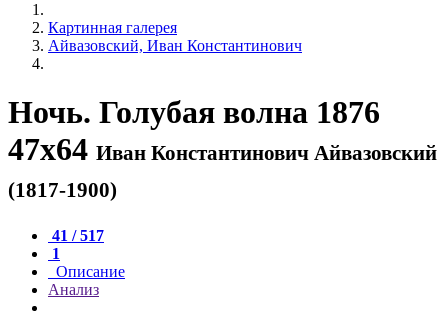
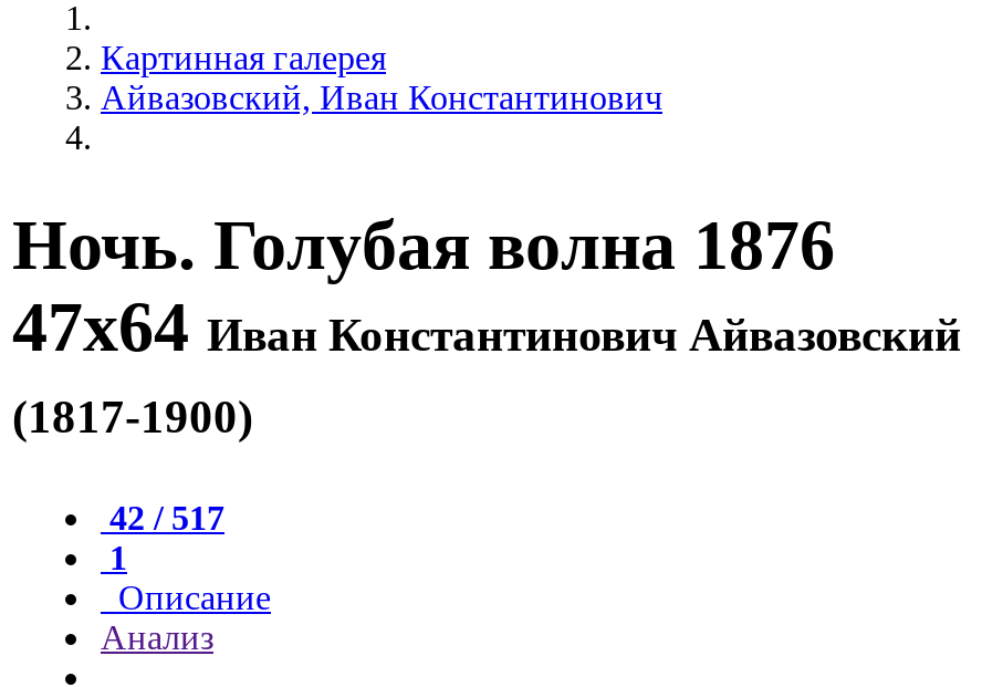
- 41 / 517
+ 42 / 517
